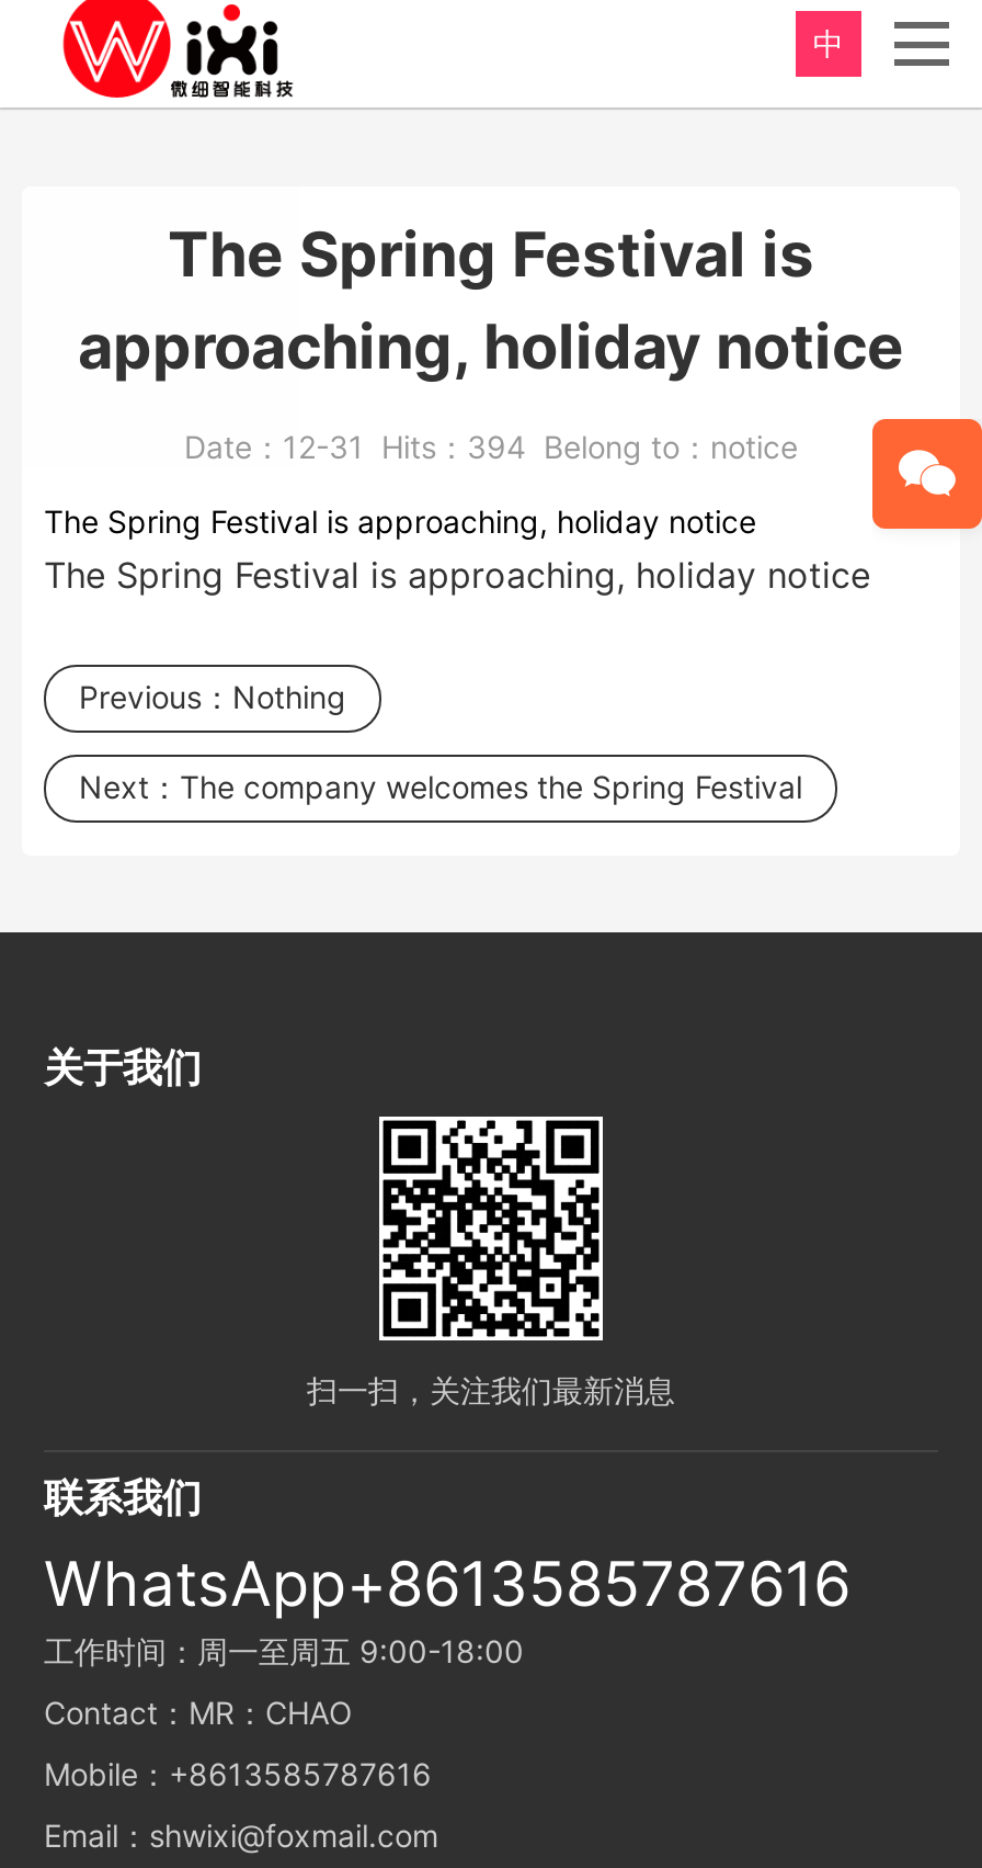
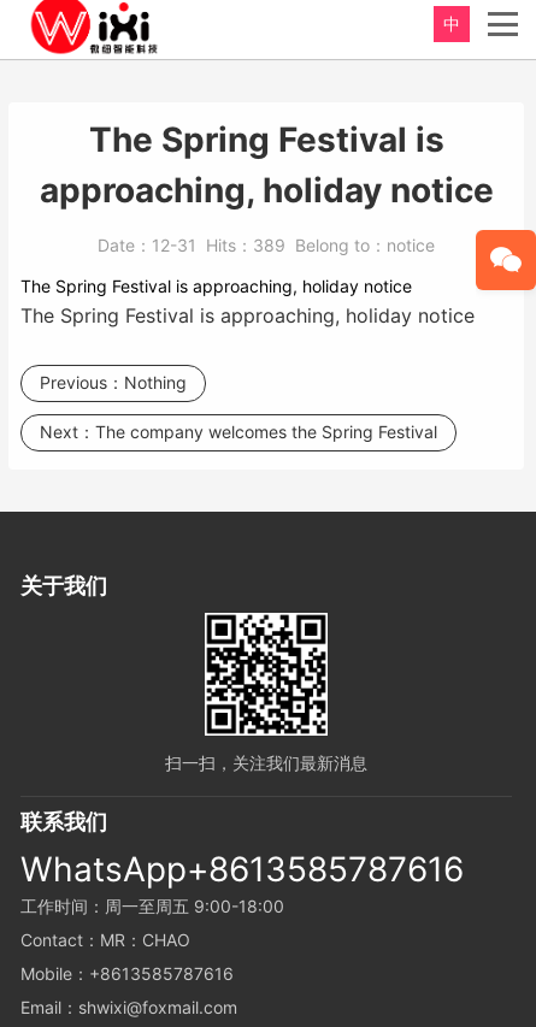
- Date：12-31 Hits：394 Belong to：notice
+ Date：12-31 Hits：389 Belong to：notice
